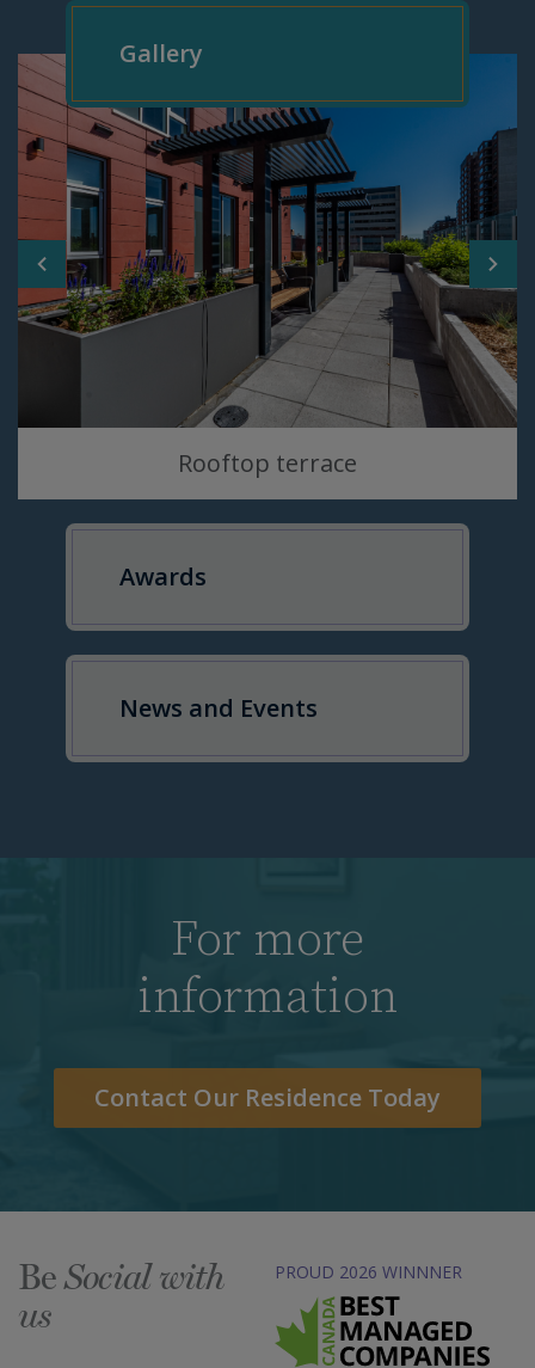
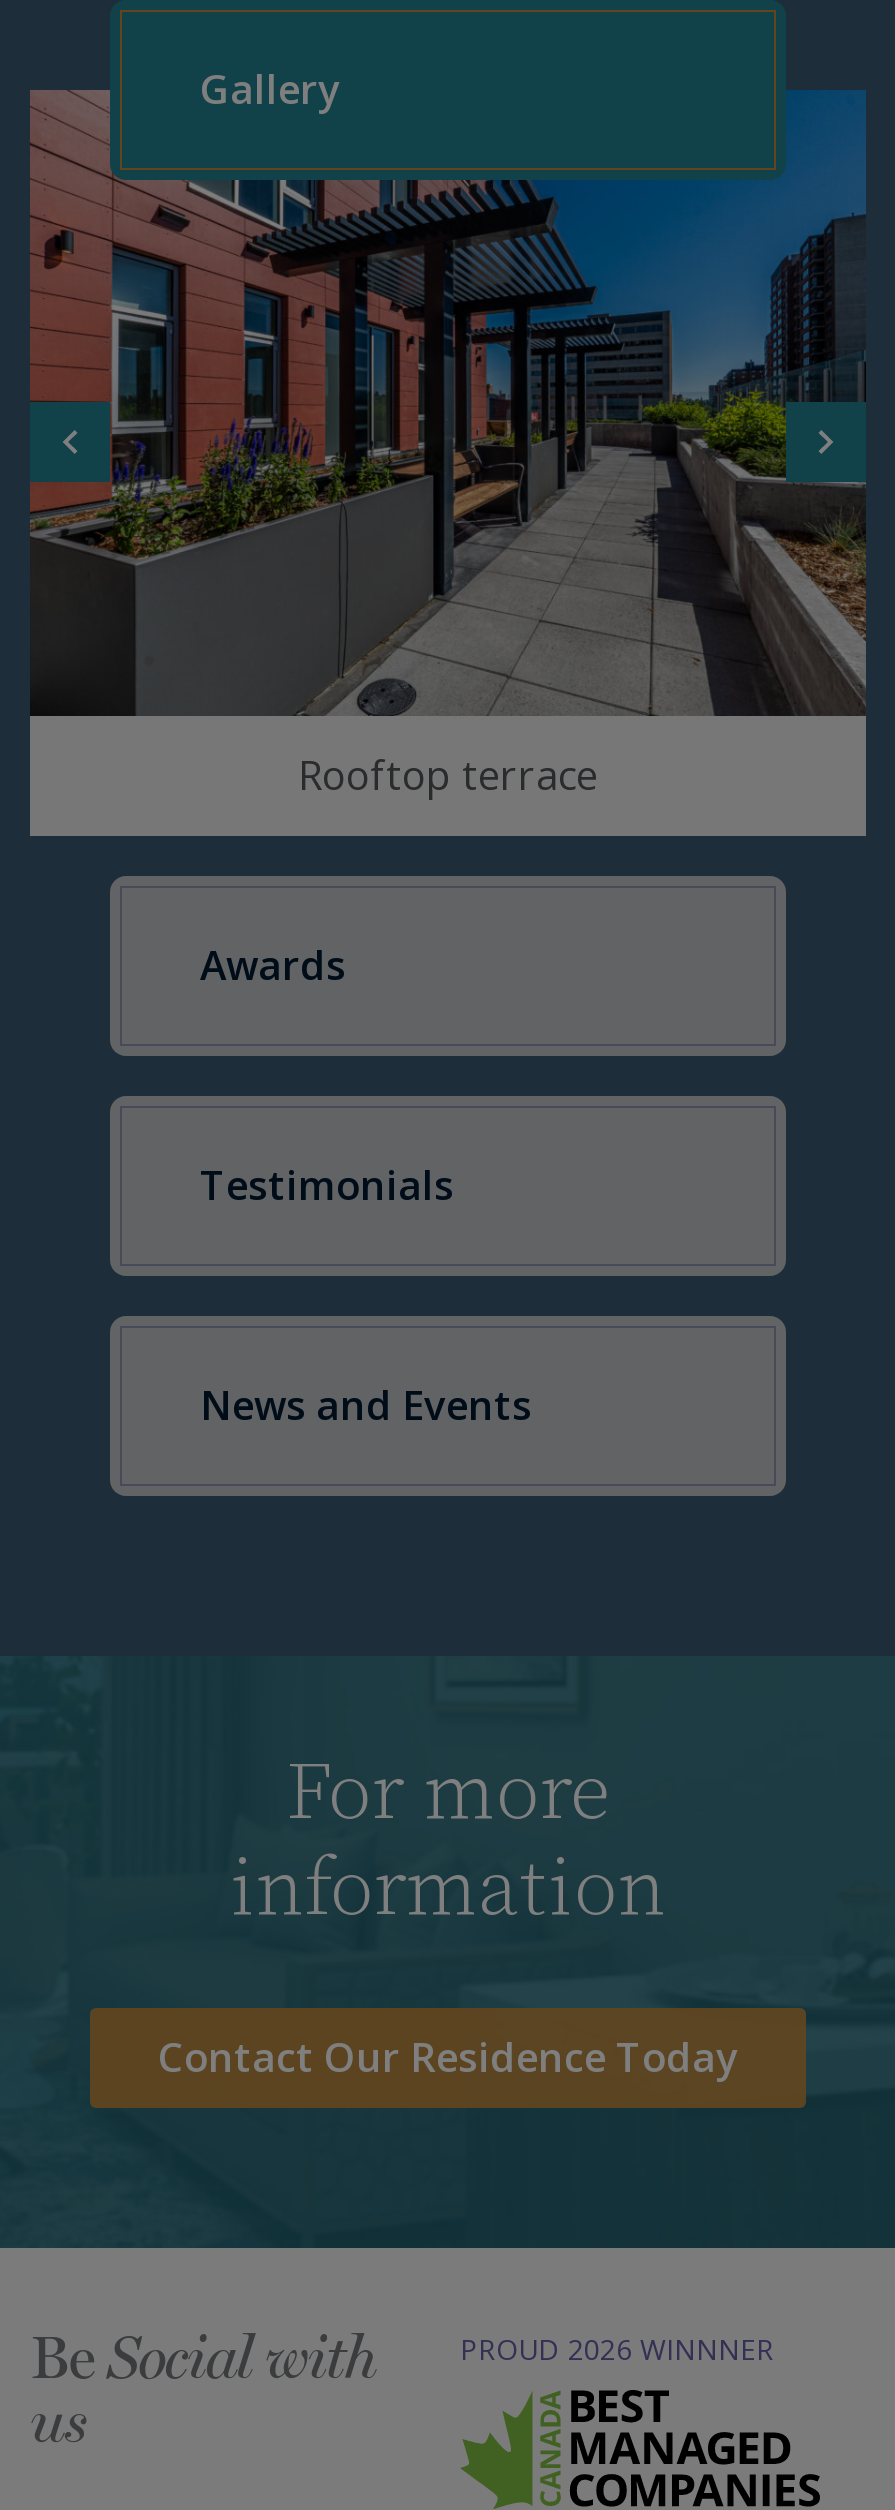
+ Testimonials
